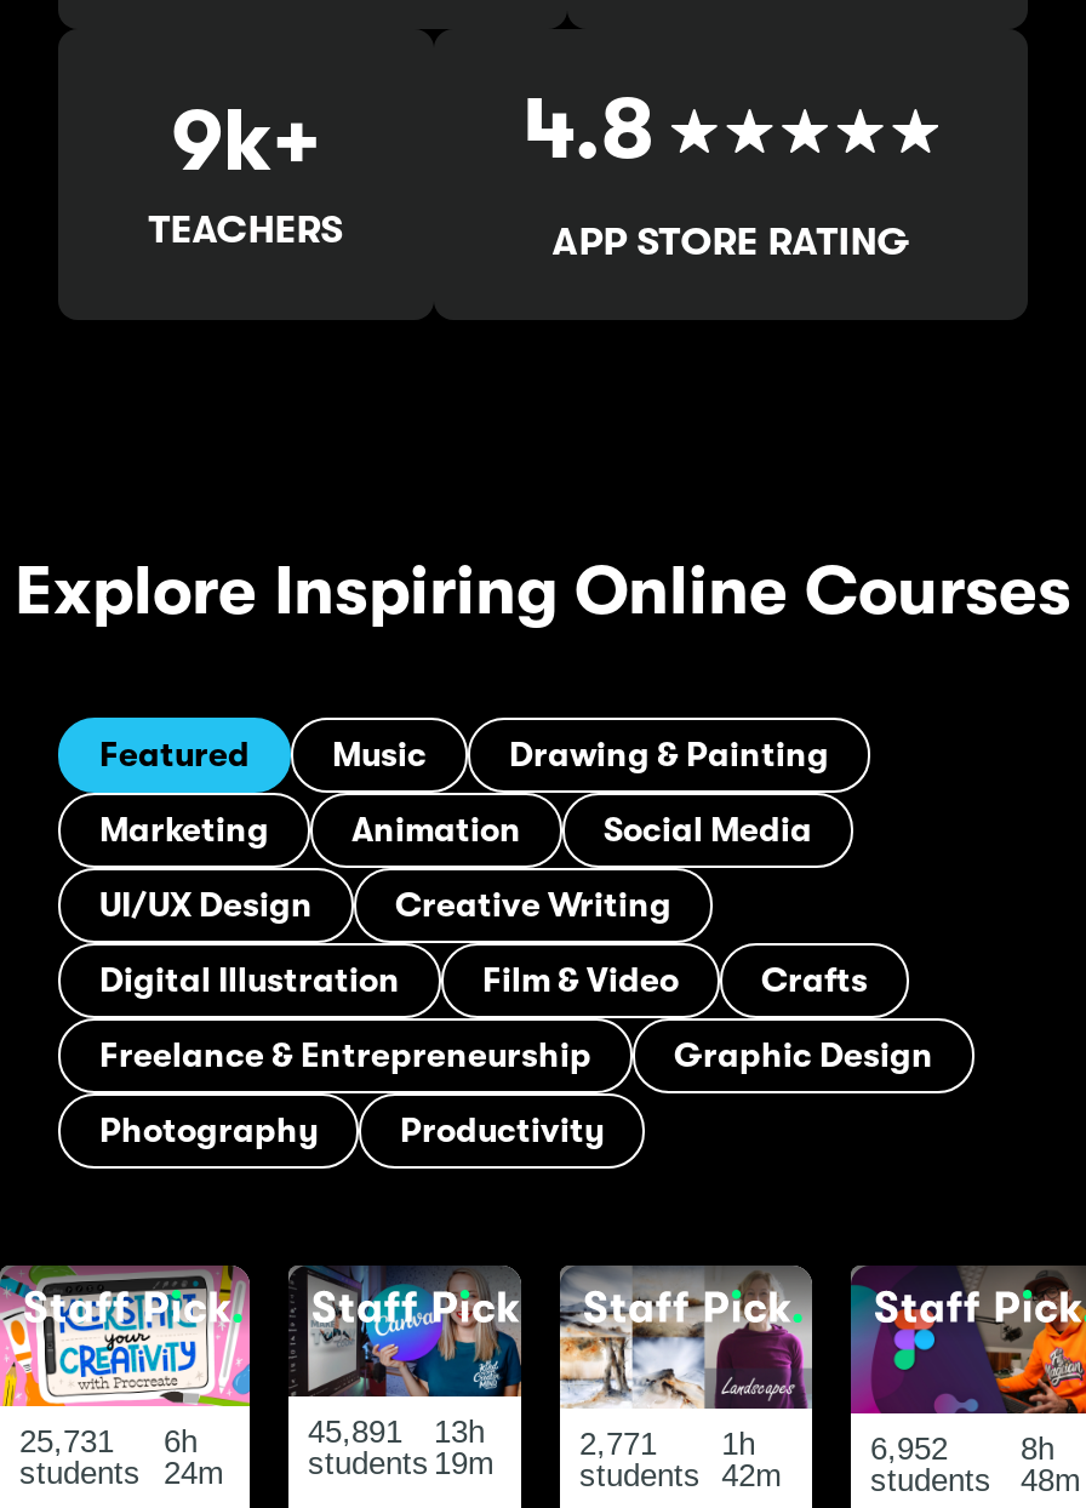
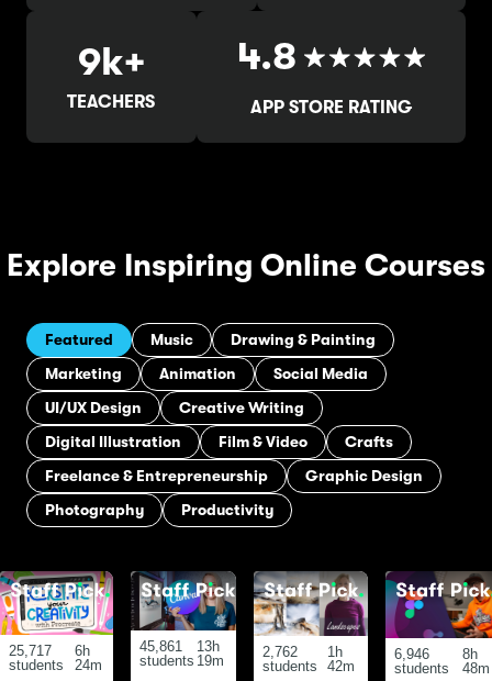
- 25,731 6h
+ 25,717 6h

- 45,891 13h
+ 45,861 13h

- 2,771 1h
+ 2,762 1h

- 6,952 8h
+ 6,946 8h
